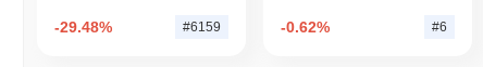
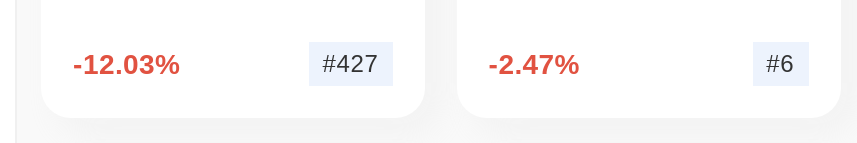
- -29.48%
- #6159
+ -12.03%
+ #427

- -0.62%
+ -2.47%
